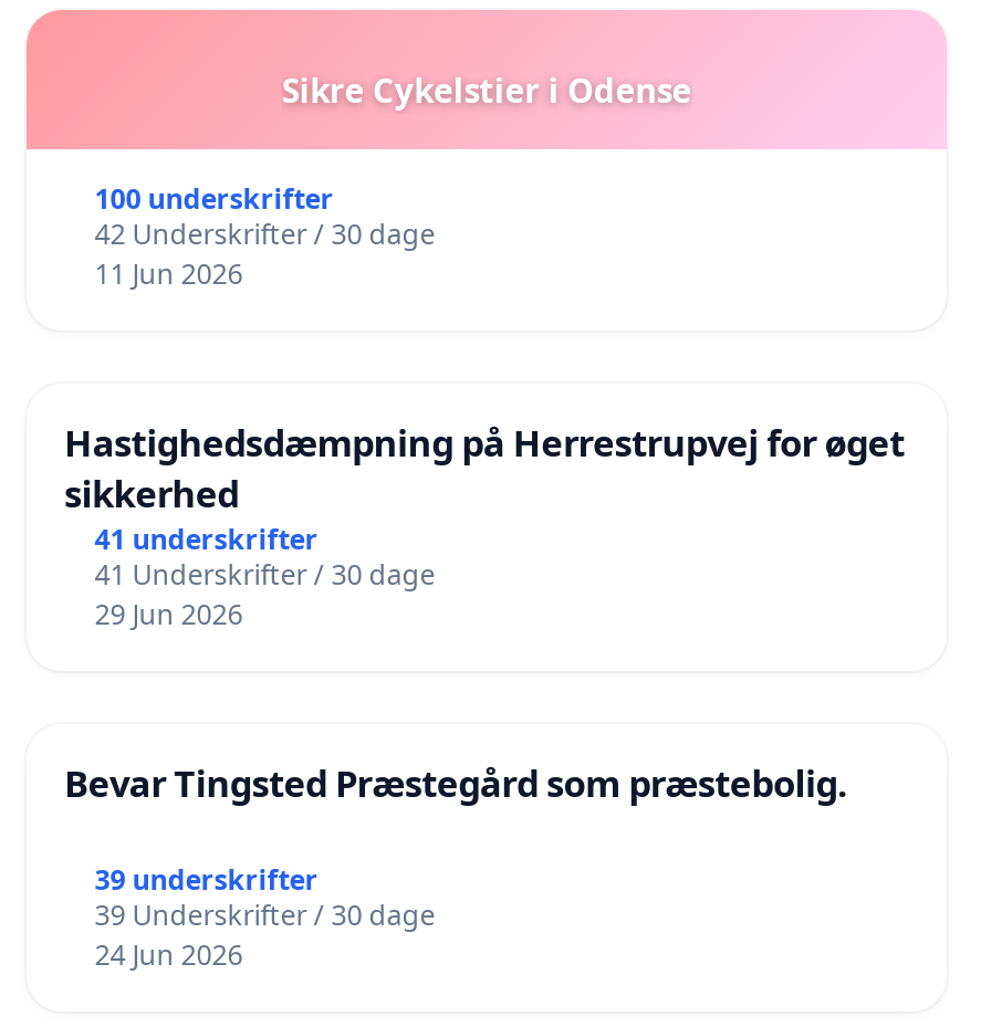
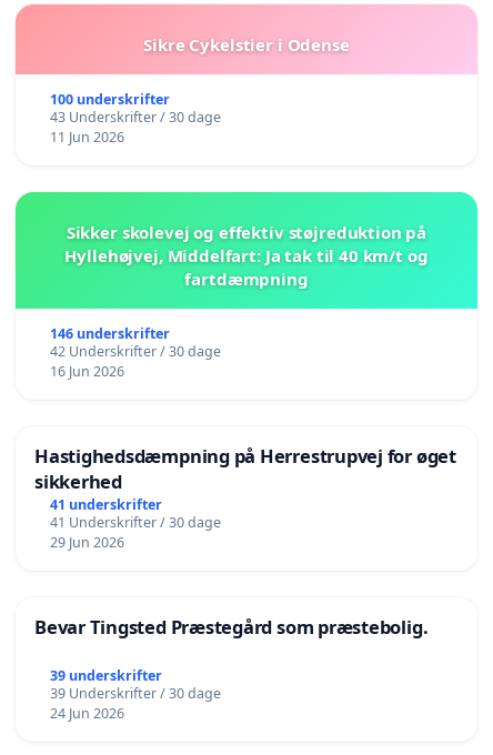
moved down: 42 Underskrifter / 30 dage

+ 43 Underskrifter / 30 dage

+ [image]
+ Sikker skolevej og effektiv støjreduktion på
+ Hyllehøjvej, Middelfart: Ja tak til 40 km/t og
+ fartdæmpning
+ 146 underskrifter
+ 16 Jun 2026
